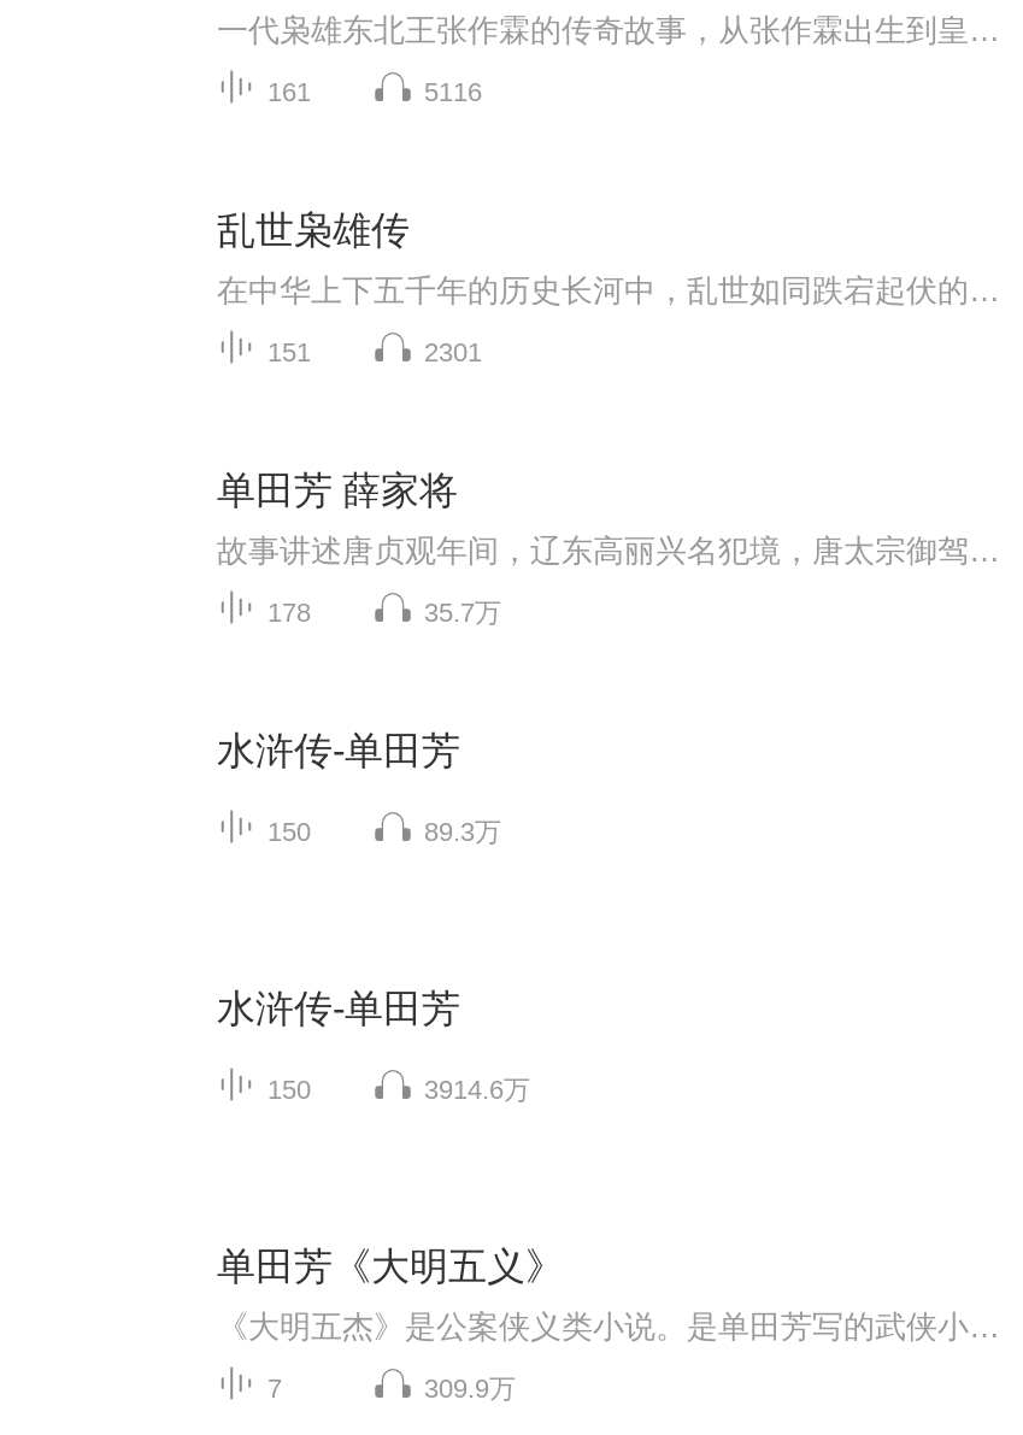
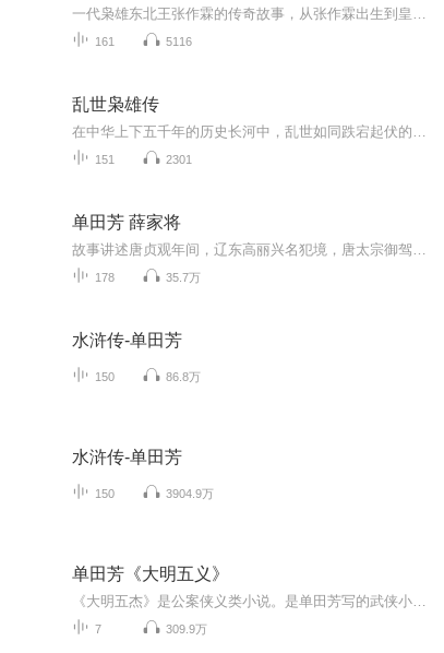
- 89.3万
+ 86.8万

- 3914.6万
+ 3904.9万
